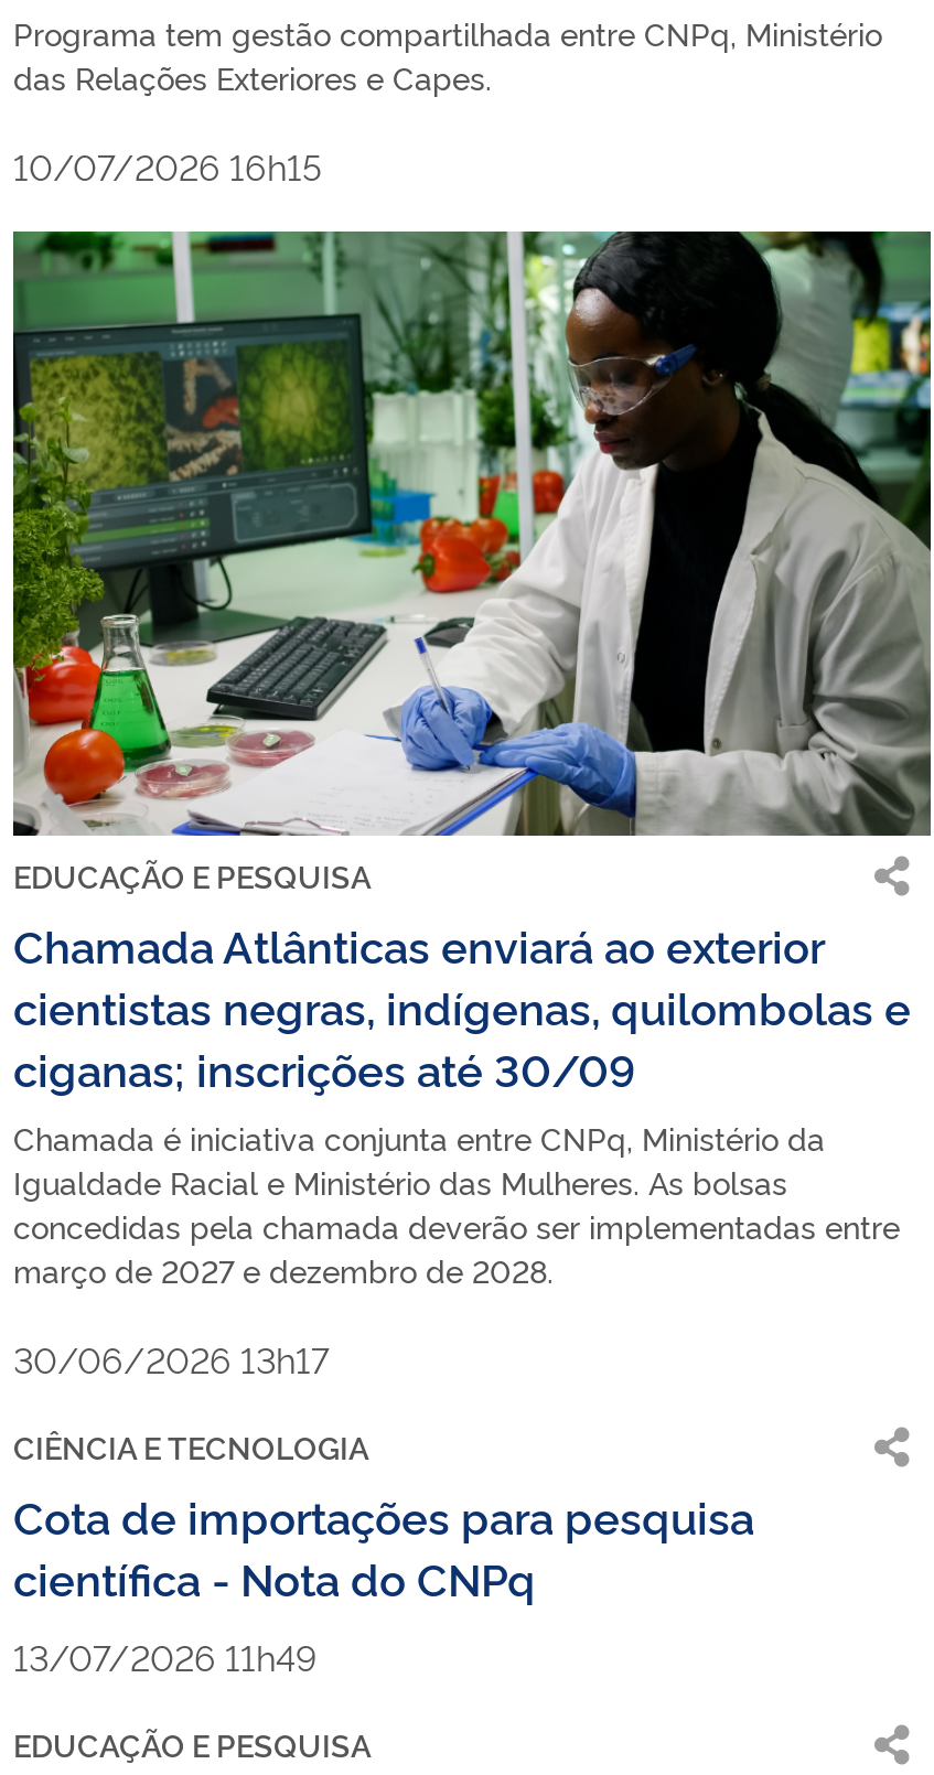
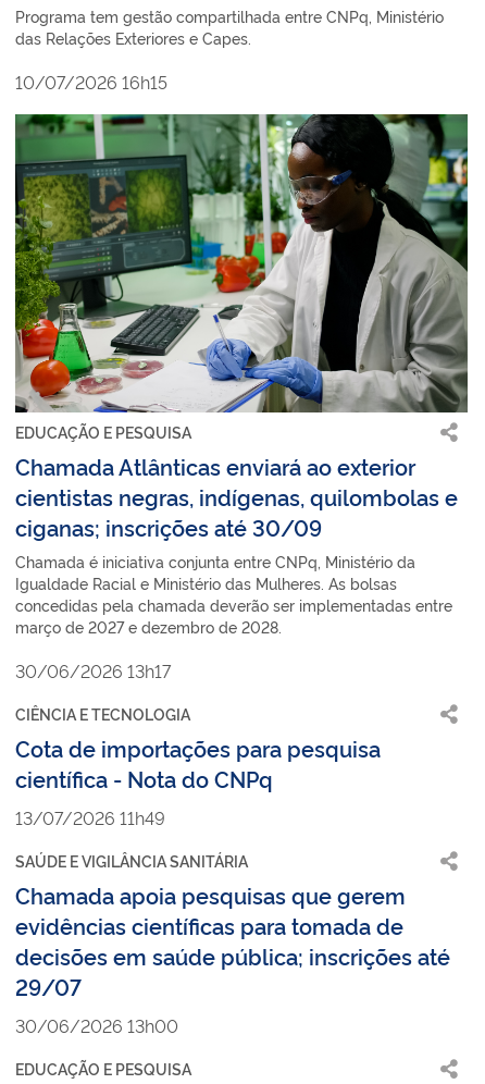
+ SAÚDE E VIGILÂNCIA SANITÁRIA
+ Chamada apoia pesquisas que gerem
+ evidências científicas para tomada de
+ decisões em saúde pública; inscrições até
+ 29/07
+ 30/06/2026 13h00
